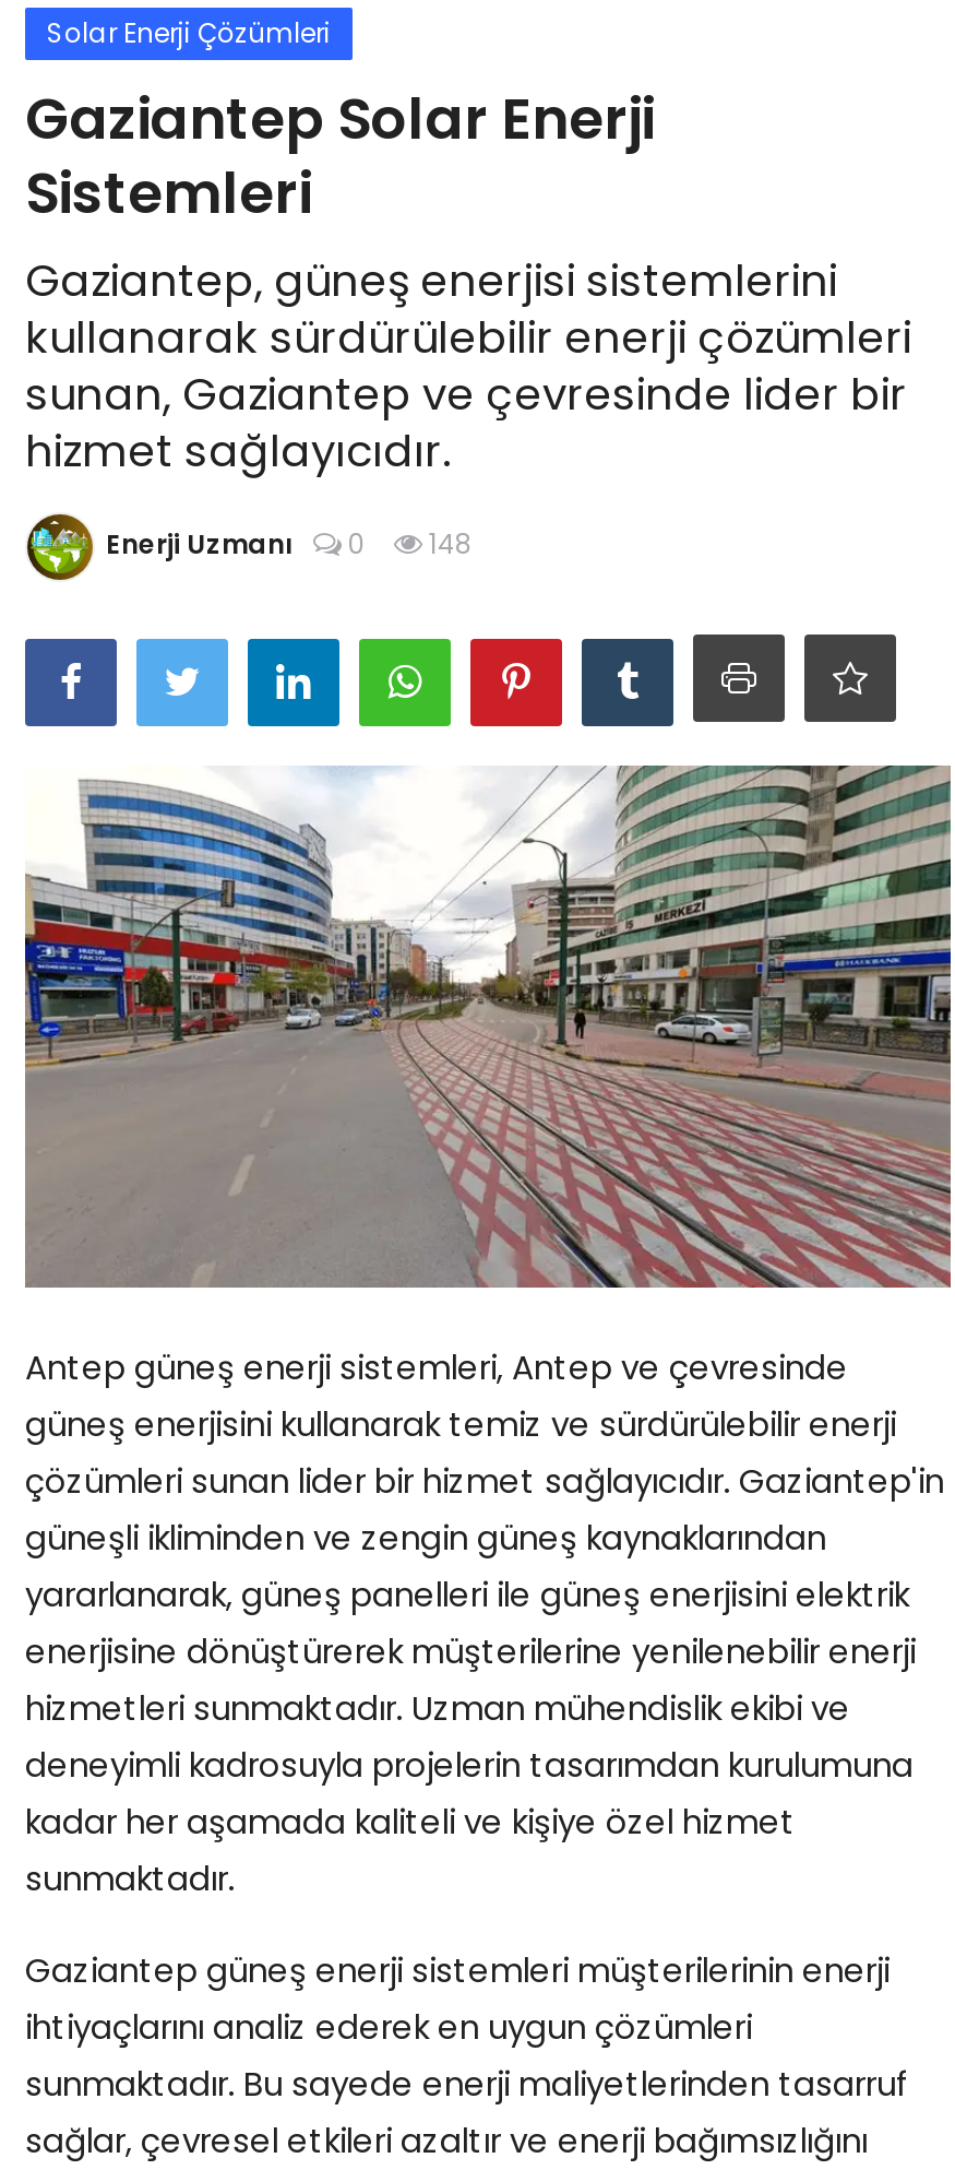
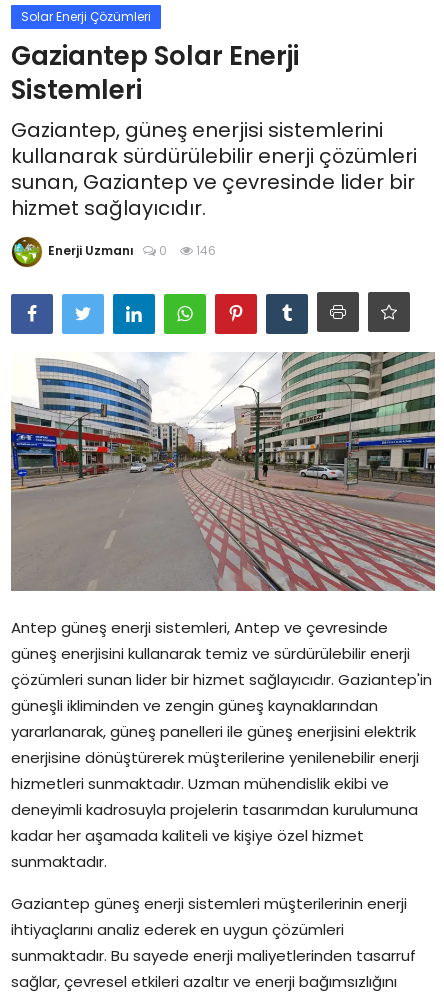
- 148
+ 146
